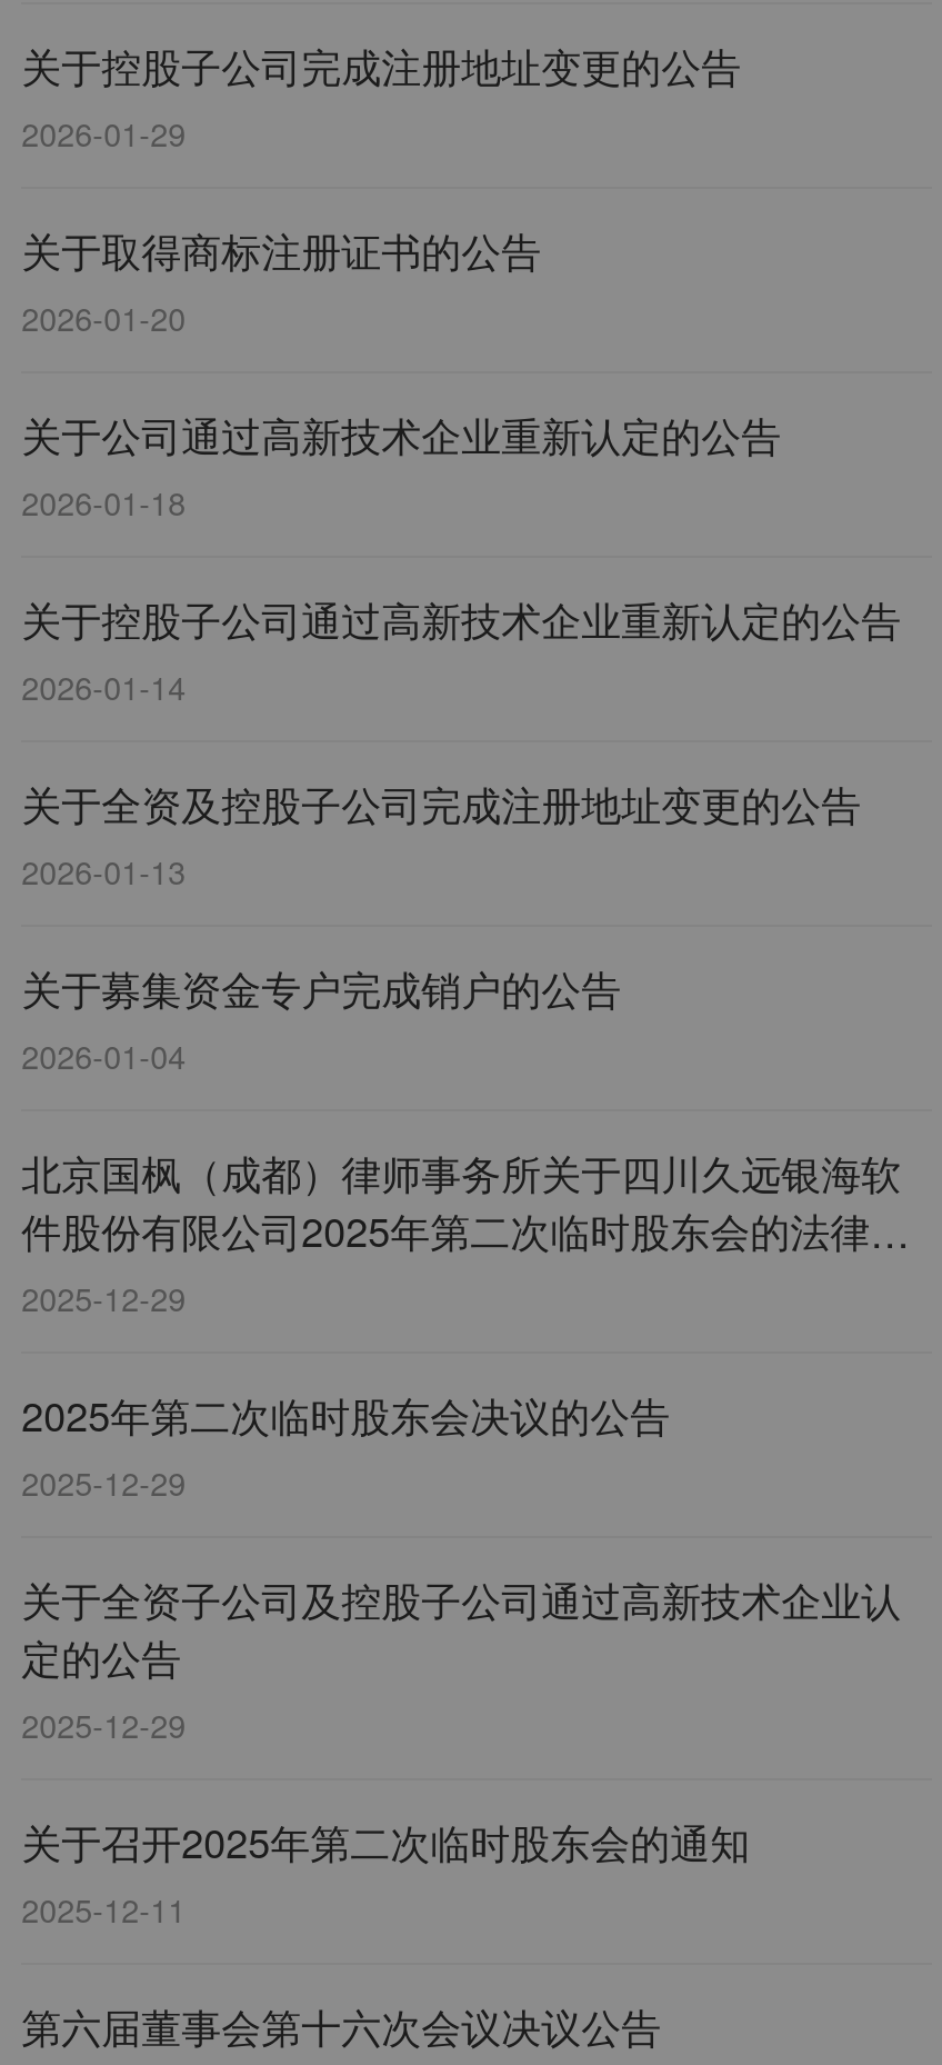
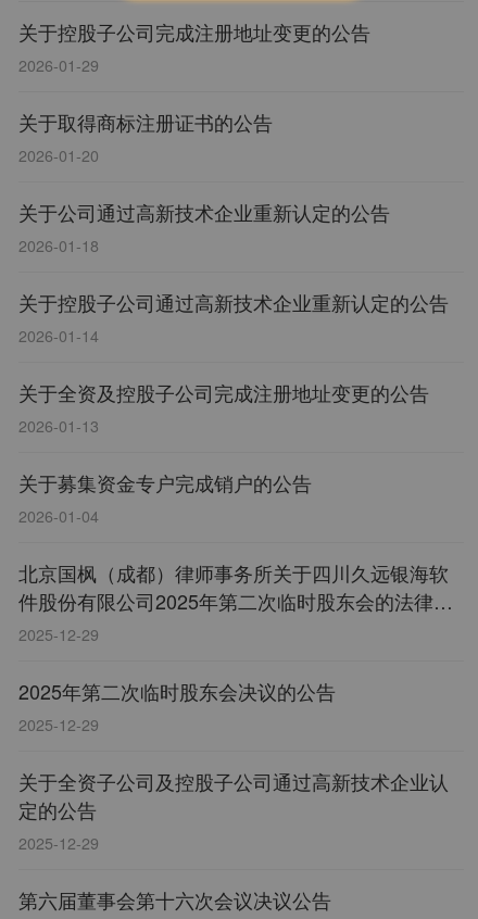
- 关于召开2025年第二次临时股东会的通知
- 2025-12-11
